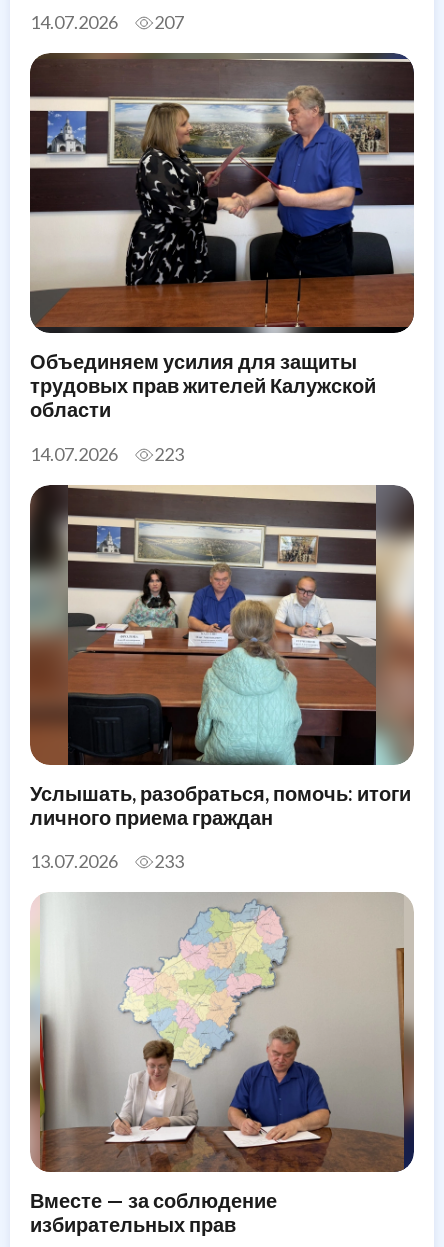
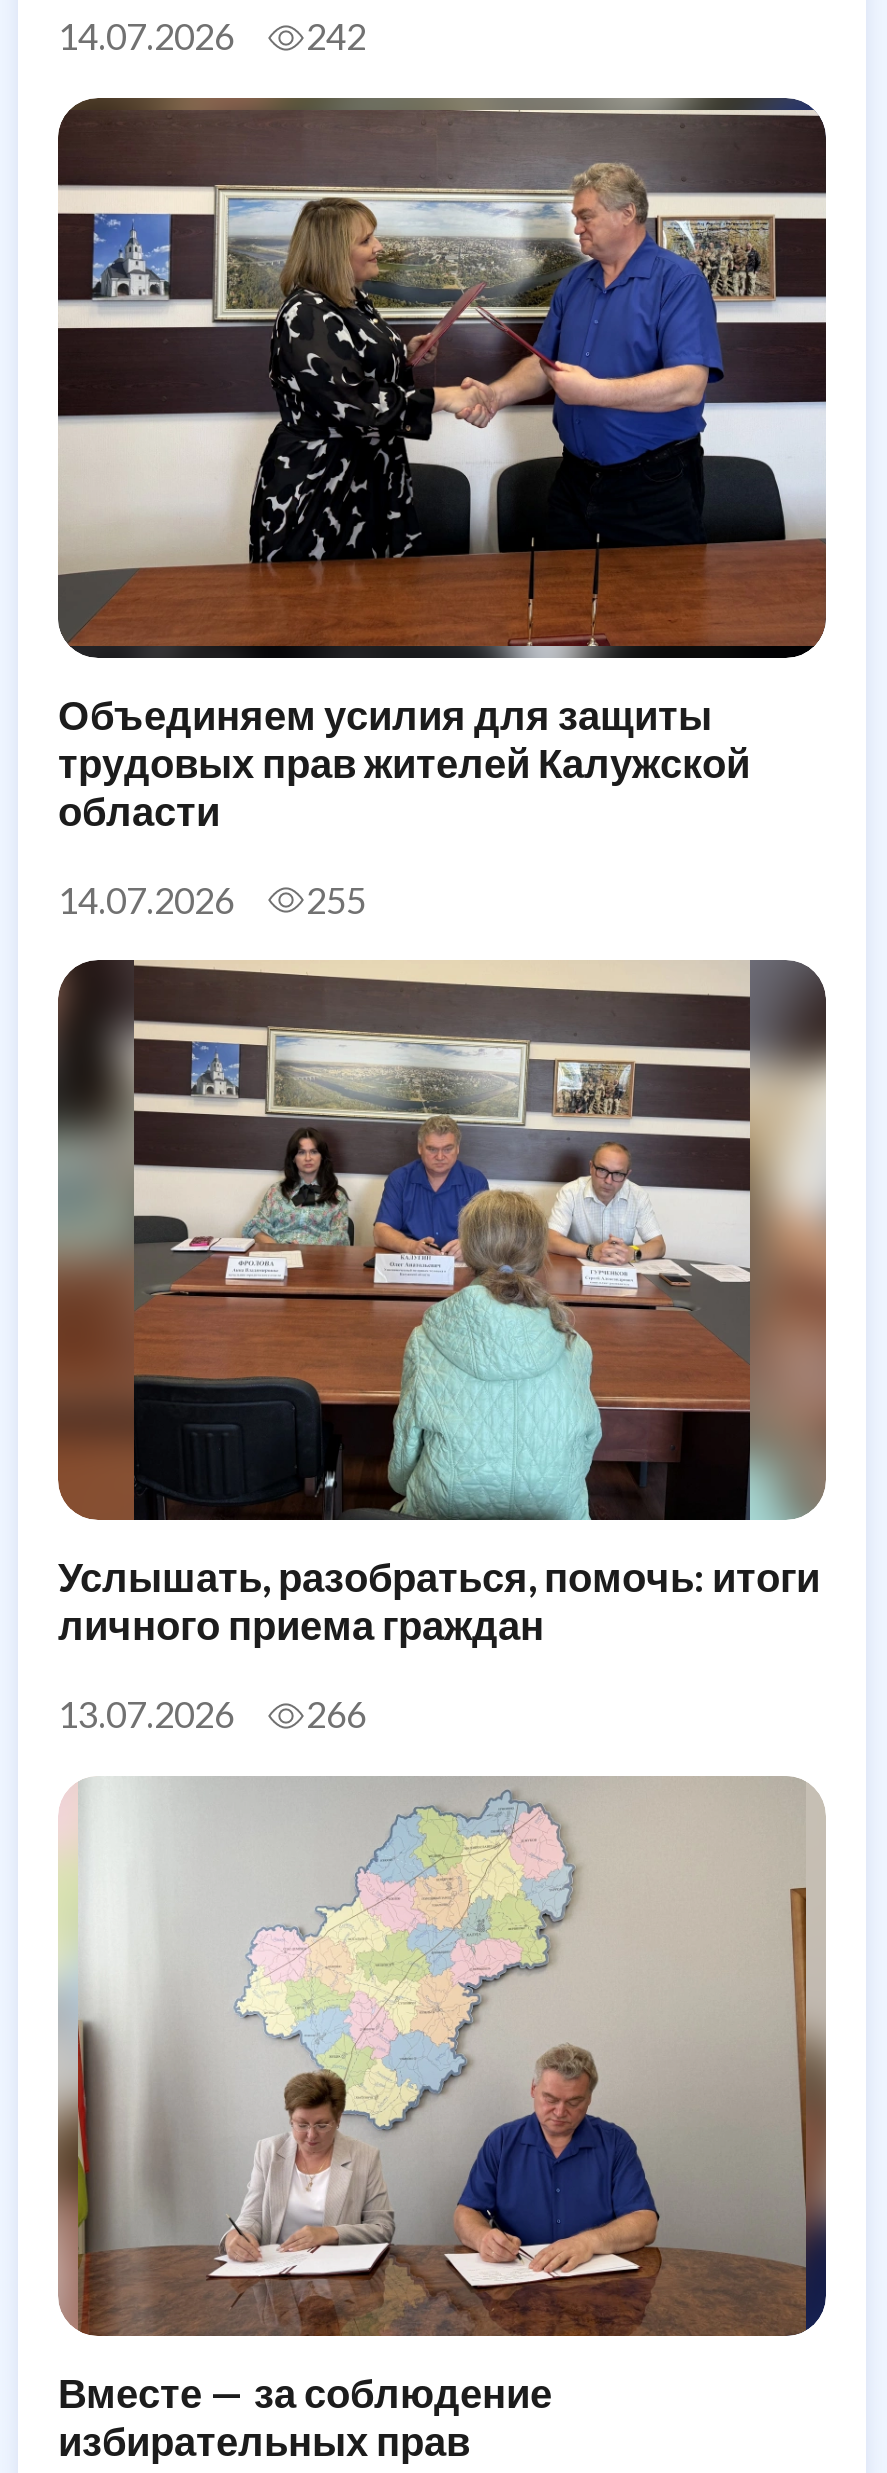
- 14.07.2026 207
+ 14.07.2026 242

- 14.07.2026 223
+ 14.07.2026 255

- 13.07.2026 233
+ 13.07.2026 266
